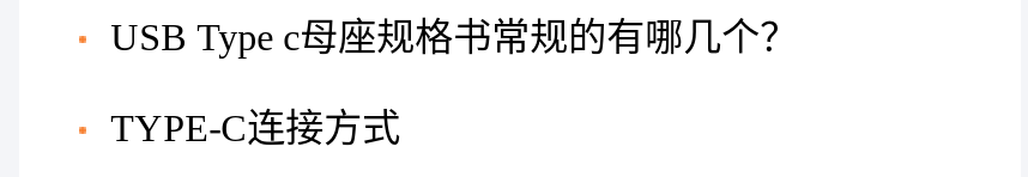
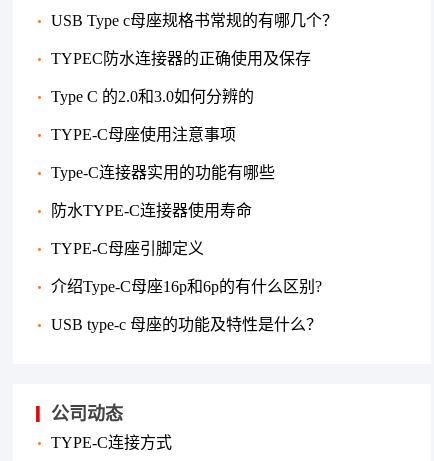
+ TYPEC防水连接器的正确使用及保存
+ Type C 的2.0和3.0如何分辨的
+ TYPE-C母座使用注意事项
+ Type-C连接器实用的功能有哪些
+ 防水TYPE-C连接器使用寿命
+ TYPE-C母座引脚定义
+ 介绍Type-C母座16p和6p的有什么区别?
+ USB type-c 母座的功能及特性是什么？

+ 公司动态
